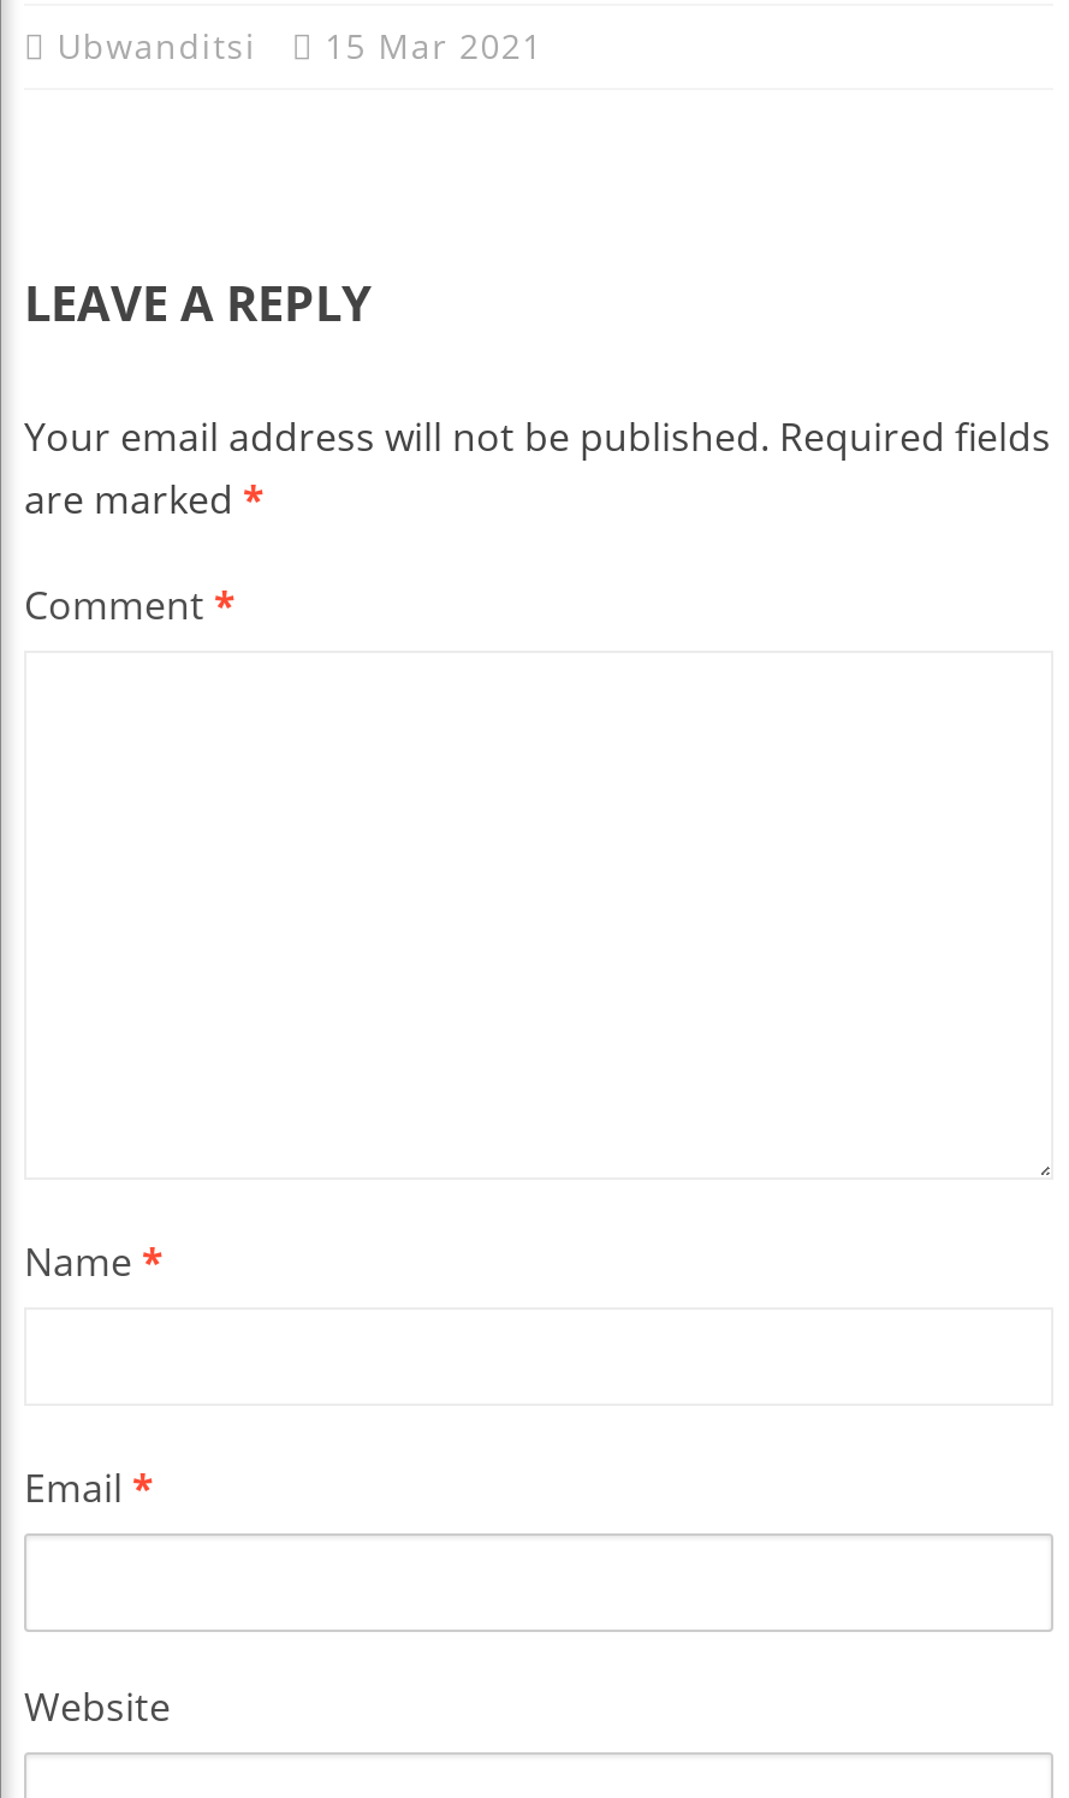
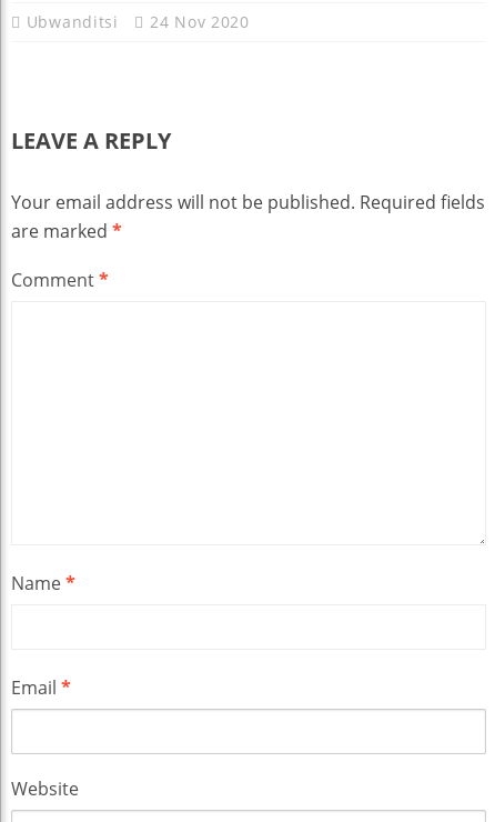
- Ubwanditsi 15 Mar 2021
+ Ubwanditsi 24 Nov 2020
